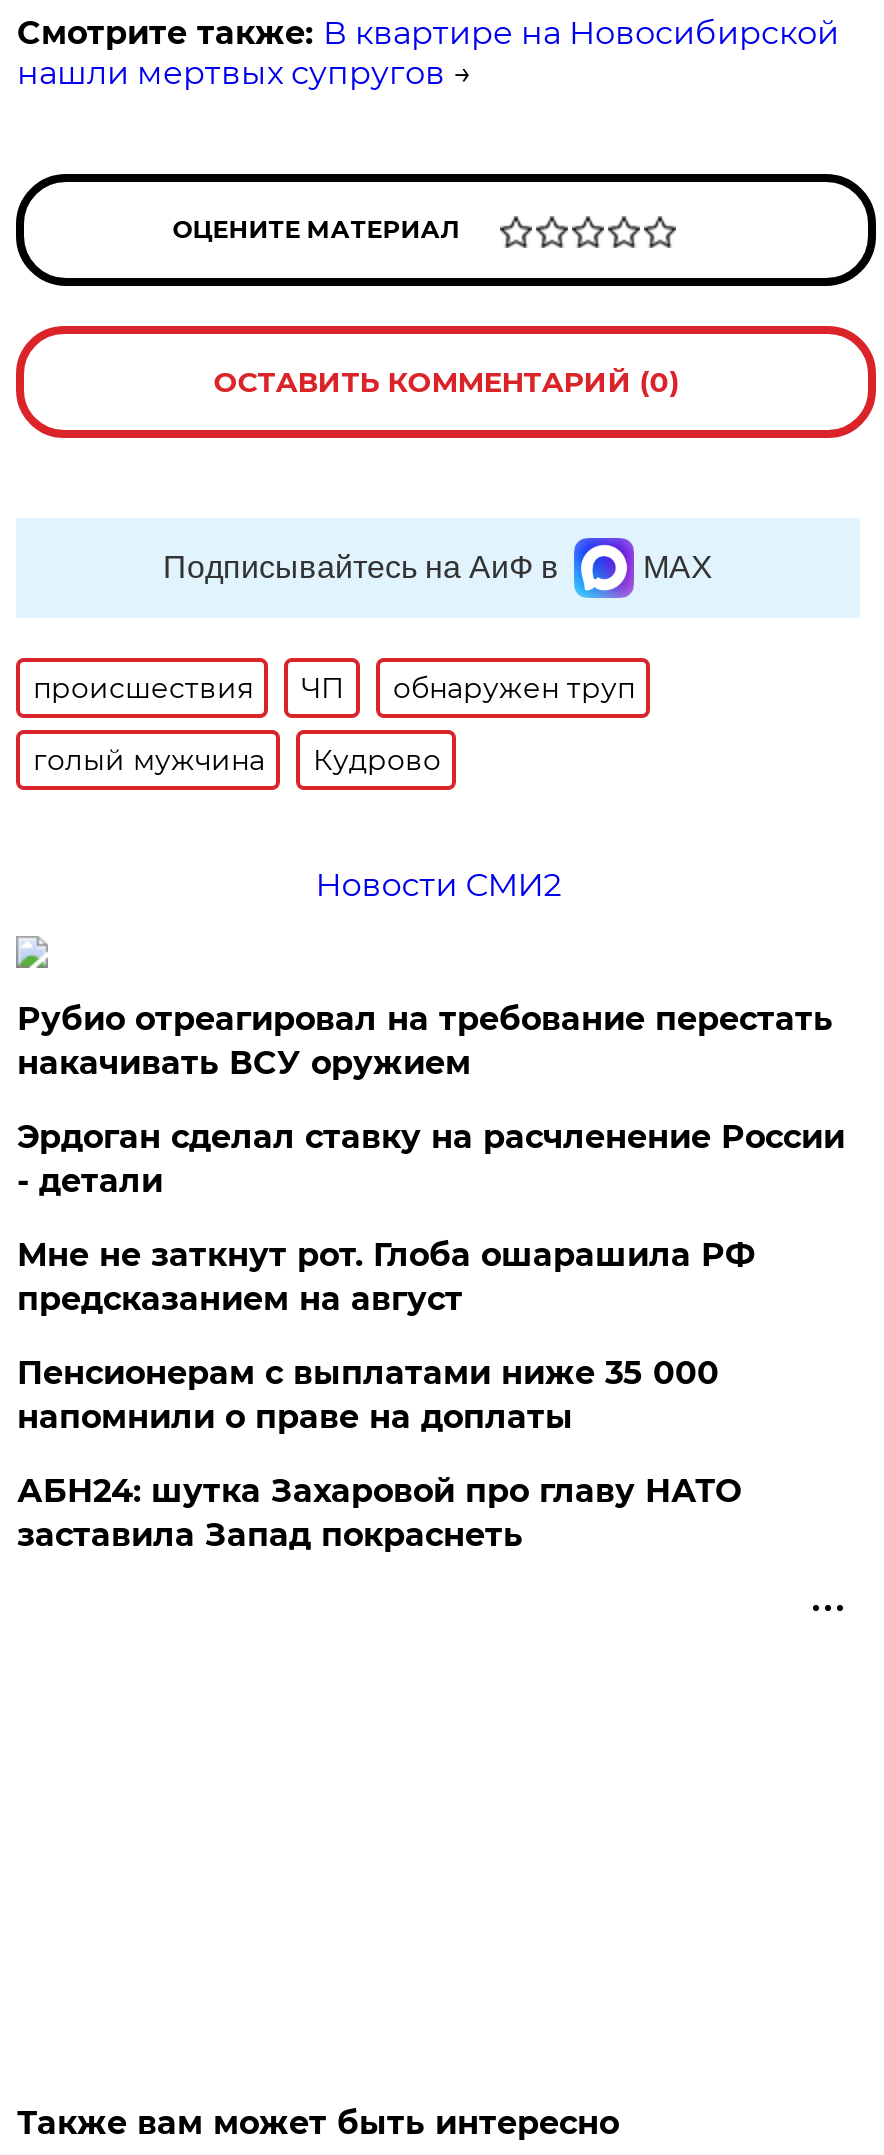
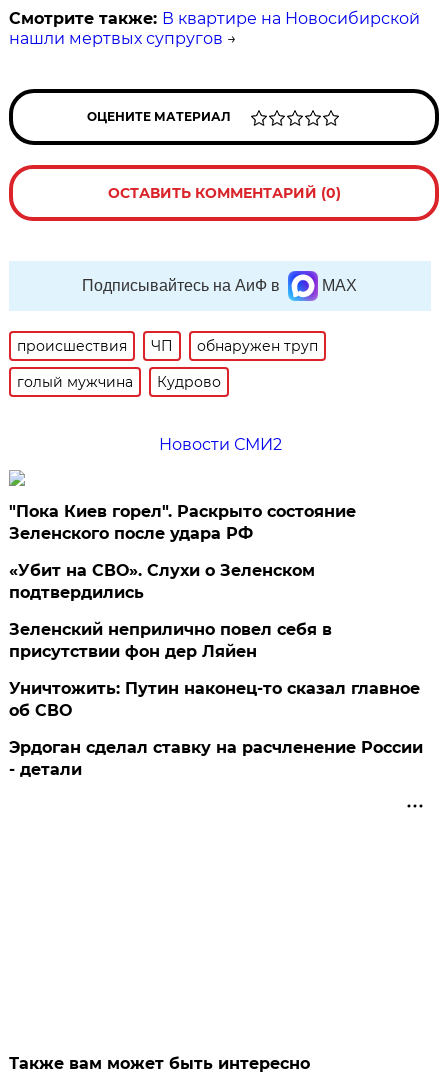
- Рубио отреагировал на требование перестать
- накачивать ВСУ оружием
+ "Пока Киев горел". Раскрыто состояние
+ Зеленского после удара РФ
+ «Убит на СВО». Слухи о Зеленском
+ подтвердились
+ Зеленский неприлично повел cебя в
+ присутствии фон дер Ляйен
+ Уничтожить: Путин наконец-то сказал главное
+ об СВО

moved down: Эрдоган сделал ставку на расчленение России | - детали

- Мне не заткнут рот. Глоба ошарашила РФ
- предсказанием на август
- Пенсионерам с выплатами ниже 35 000
- напомнили о праве на доплаты
- АБН24: шутка Захаровой про главу НАТО
- заставила Запад покраснеть
